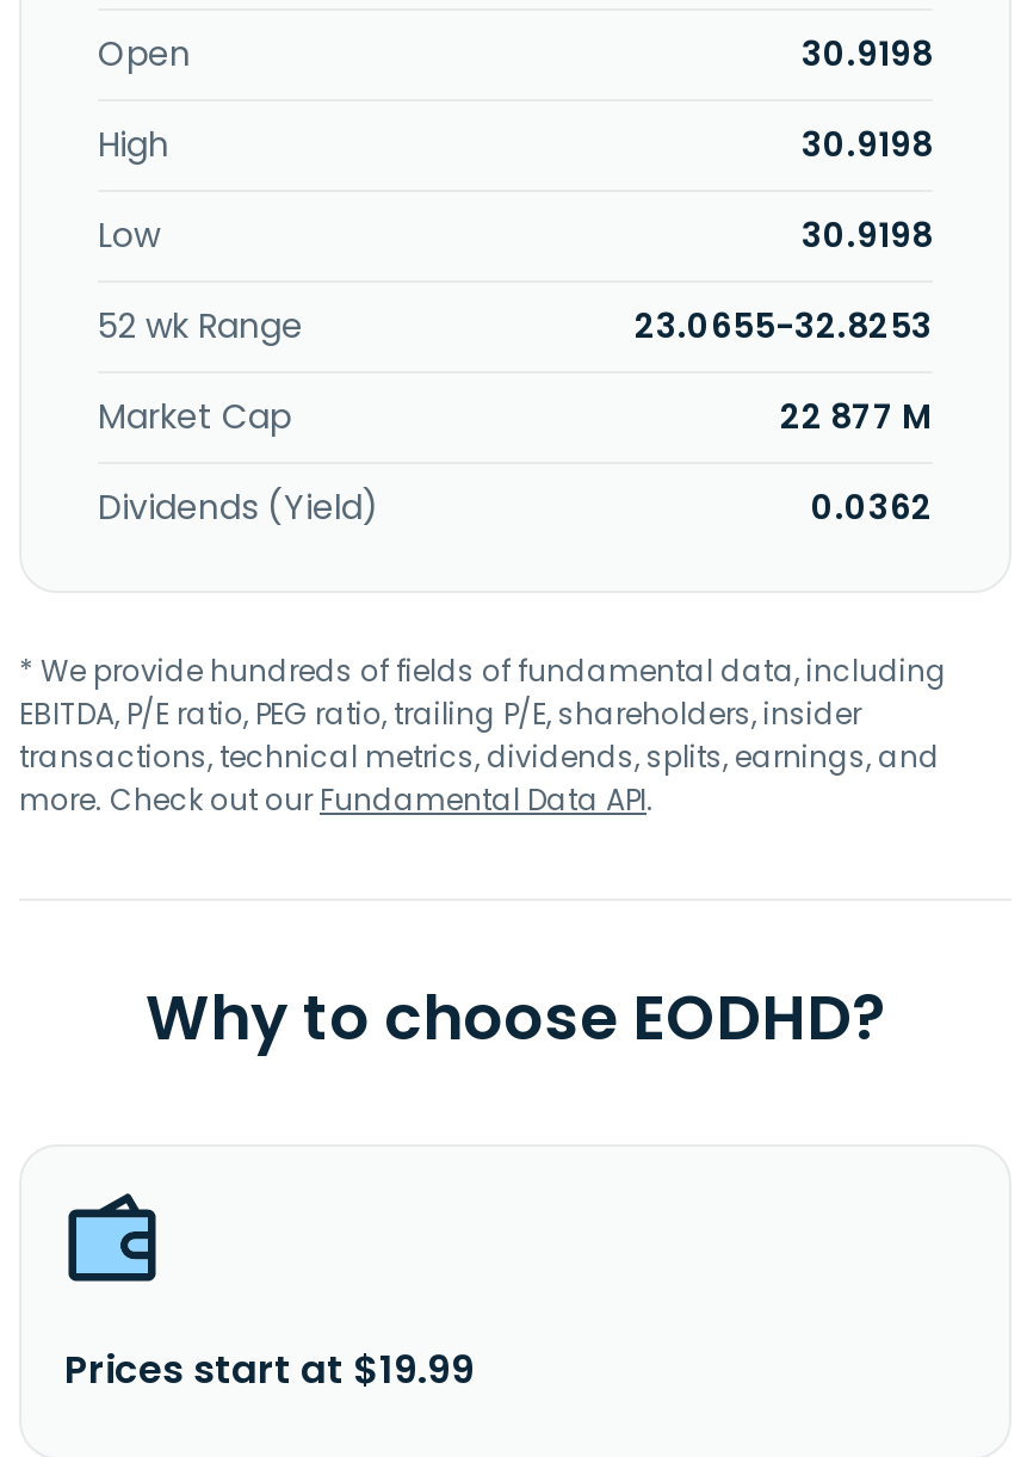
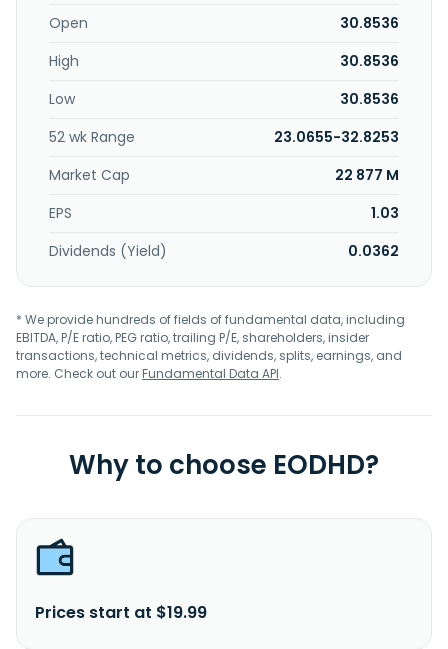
- 30.9198
+ 30.8536

- 30.9198
+ 30.8536

- 30.9198
+ 30.8536

+ EPS
+ 1.03
